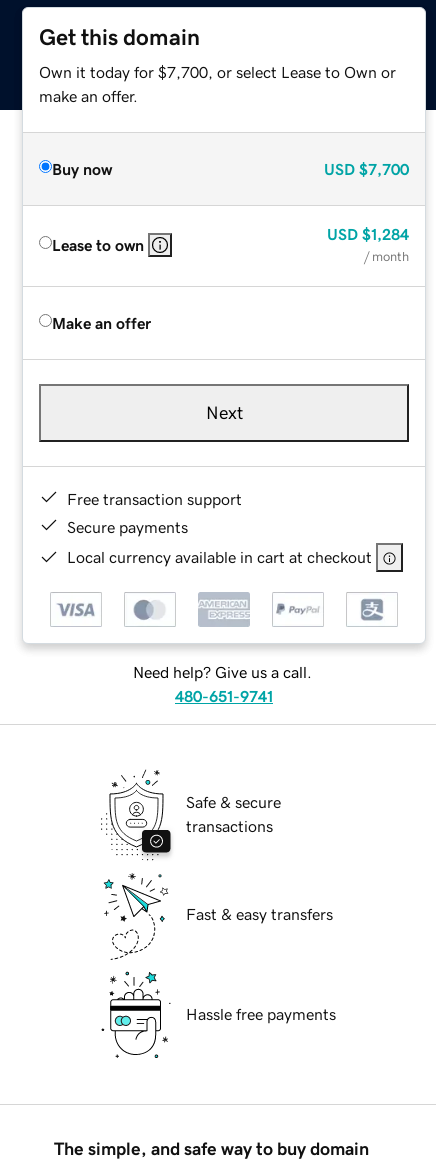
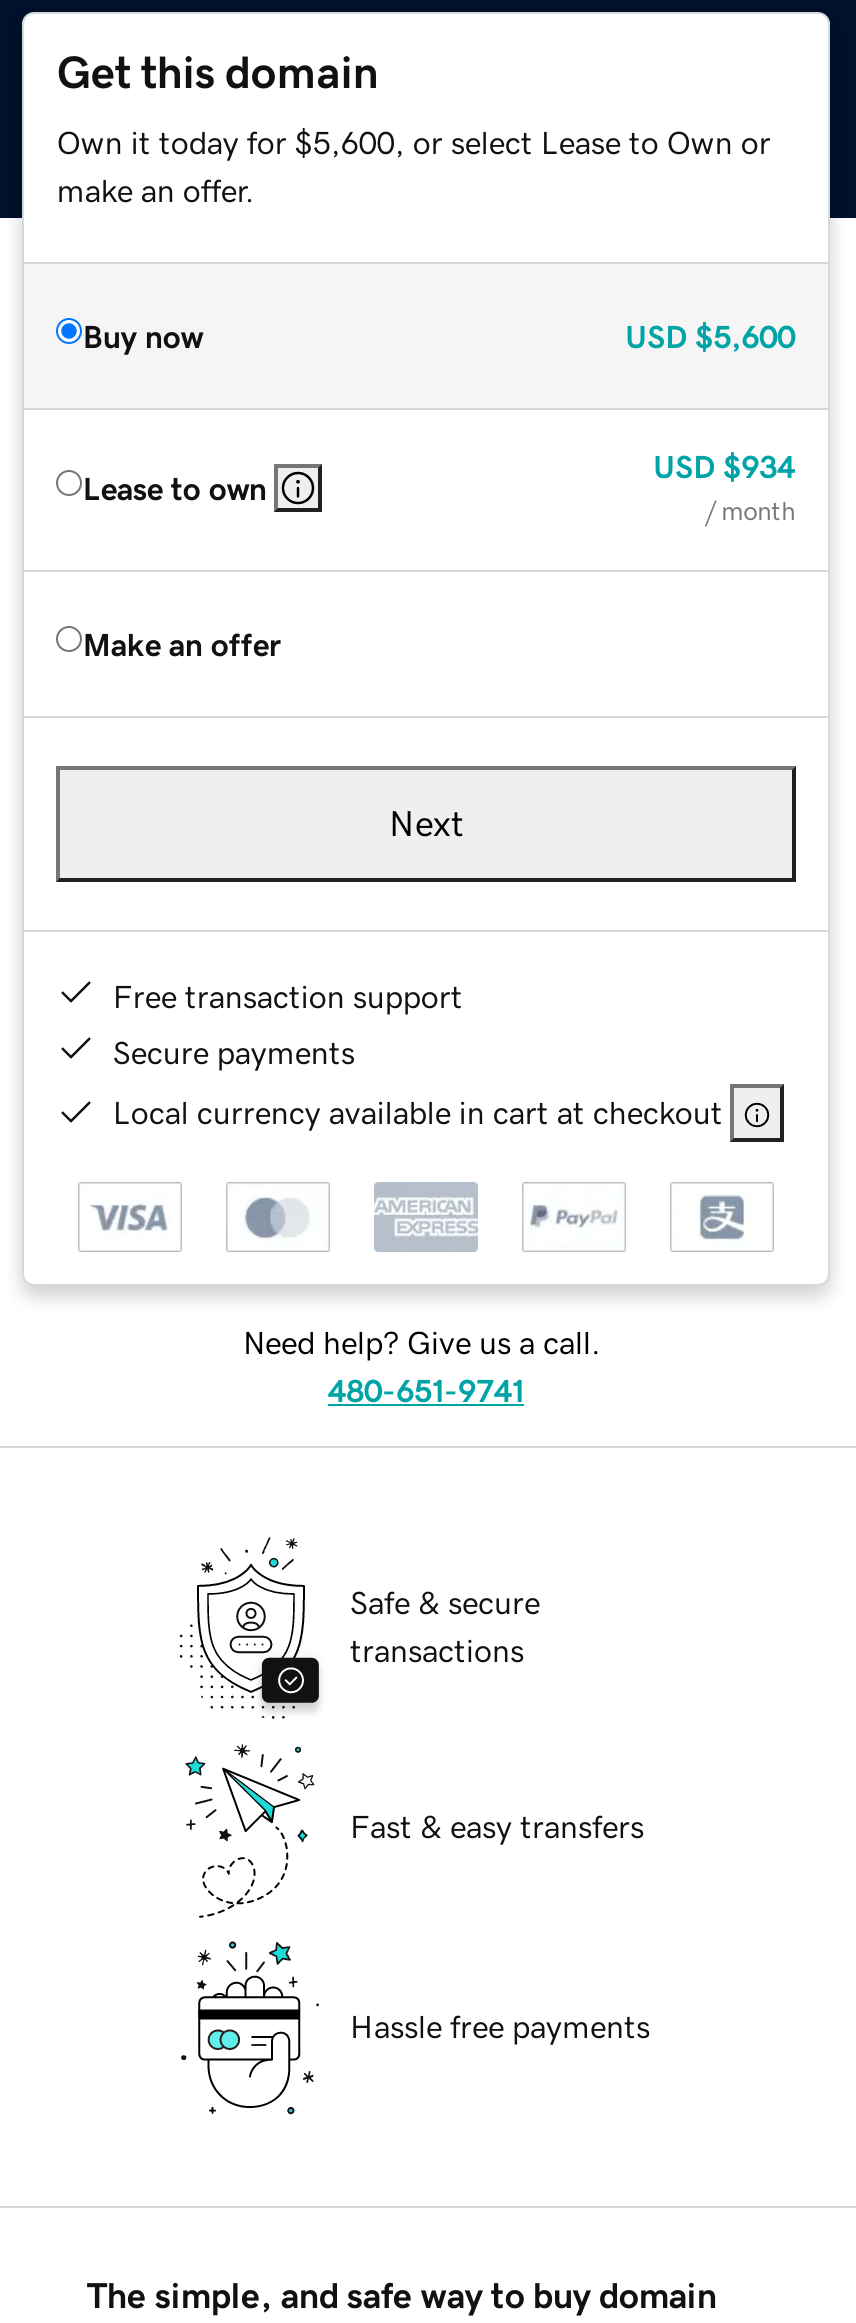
- Own it today for $7,700, or select Lease to Own or
+ Own it today for $5,600, or select Lease to Own or

- USD $7,700
+ USD $5,600

- USD $1,284
+ USD $934
